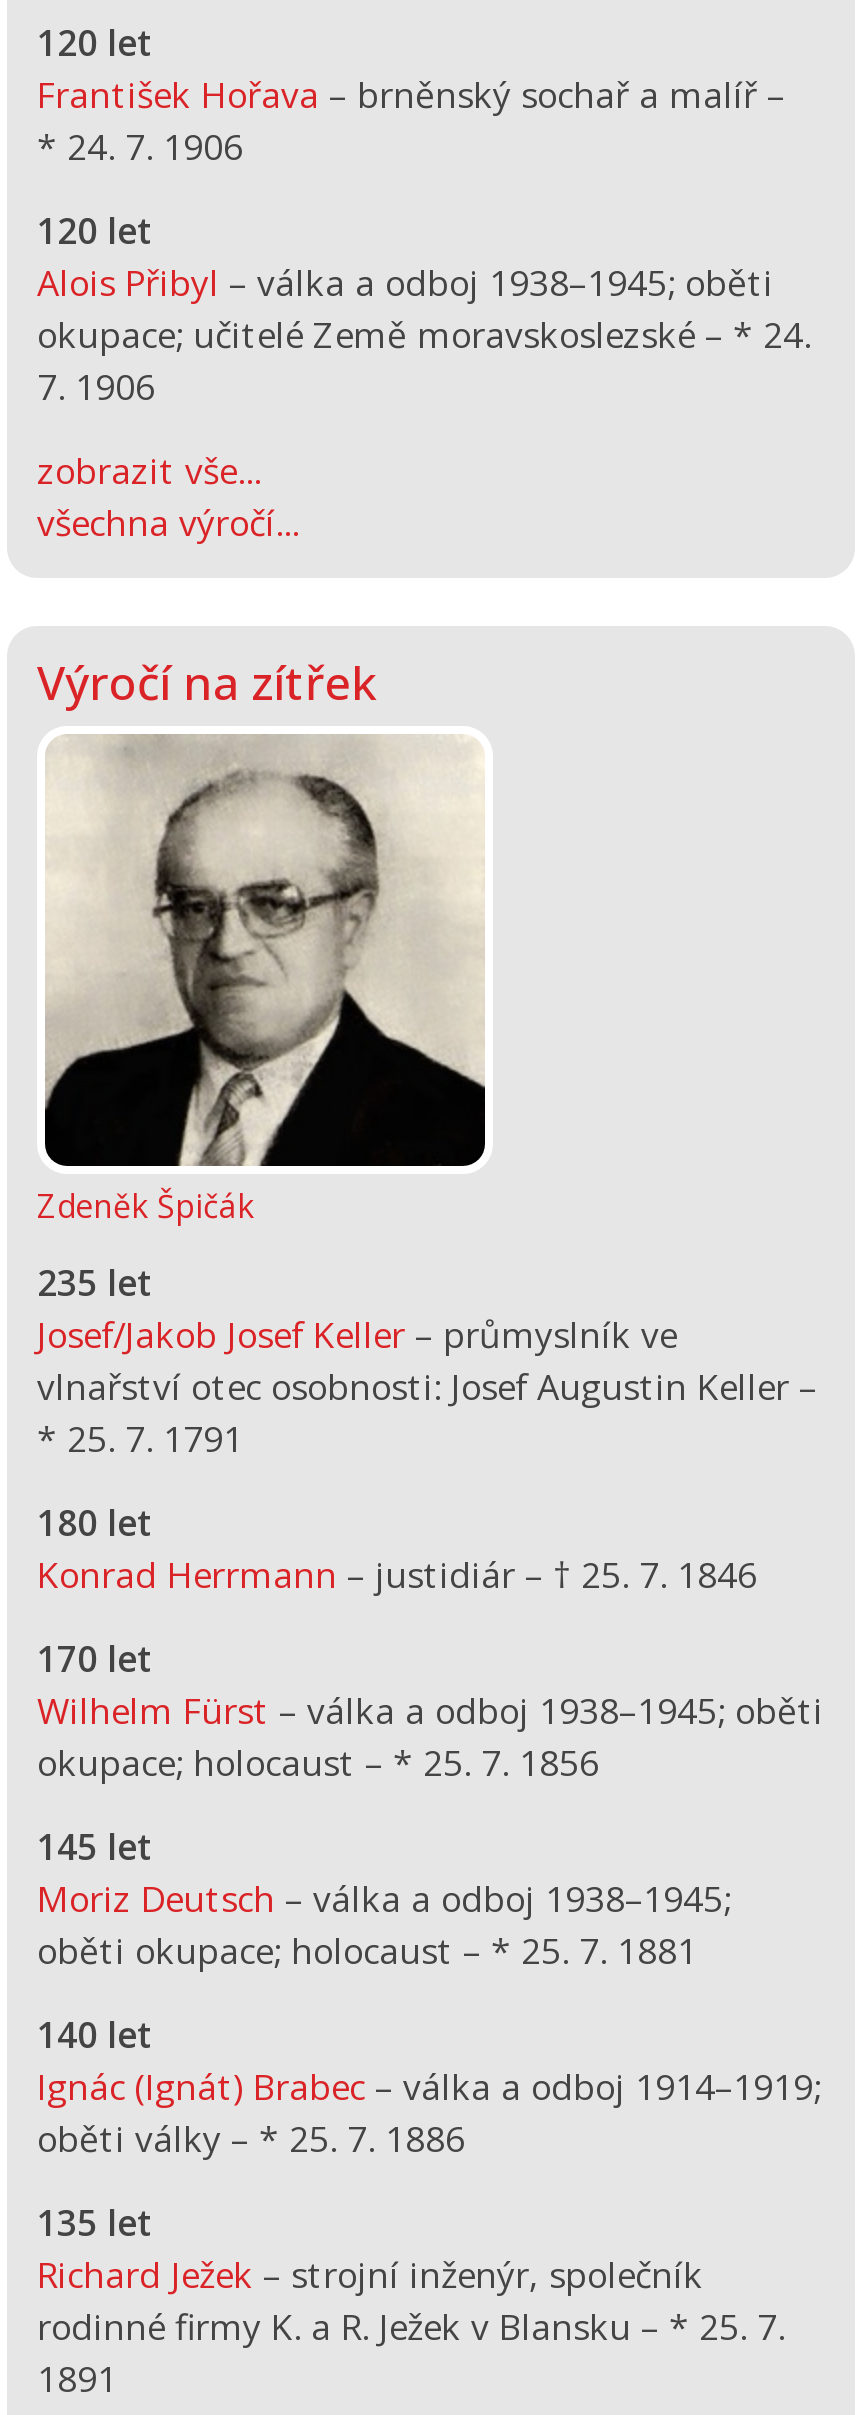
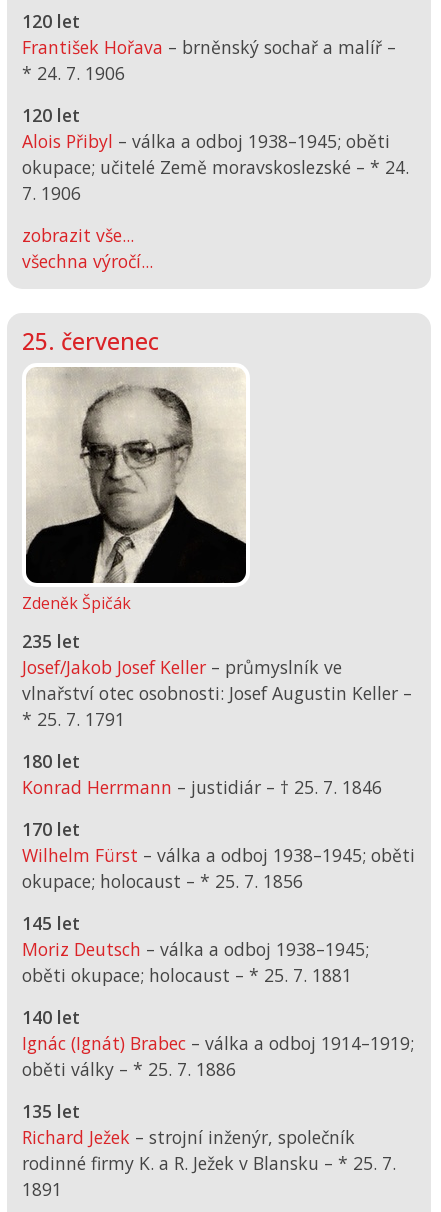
- Výročí na zítřek
+ 25. červenec
